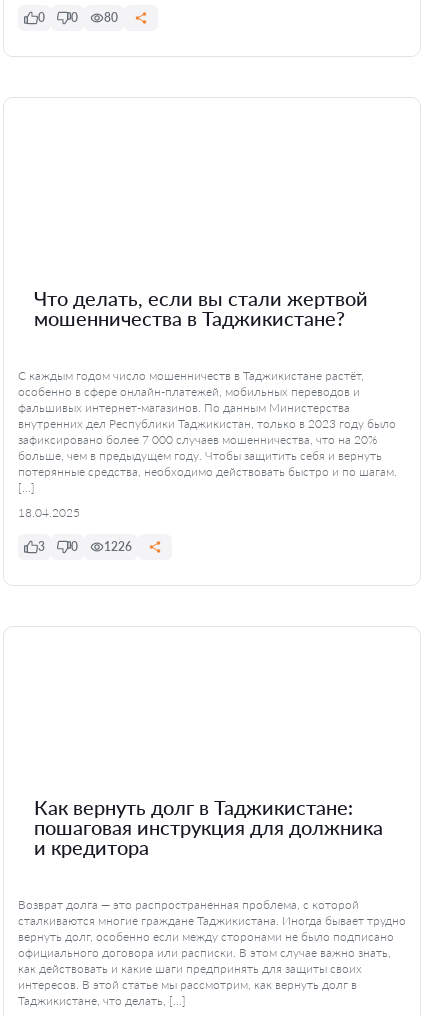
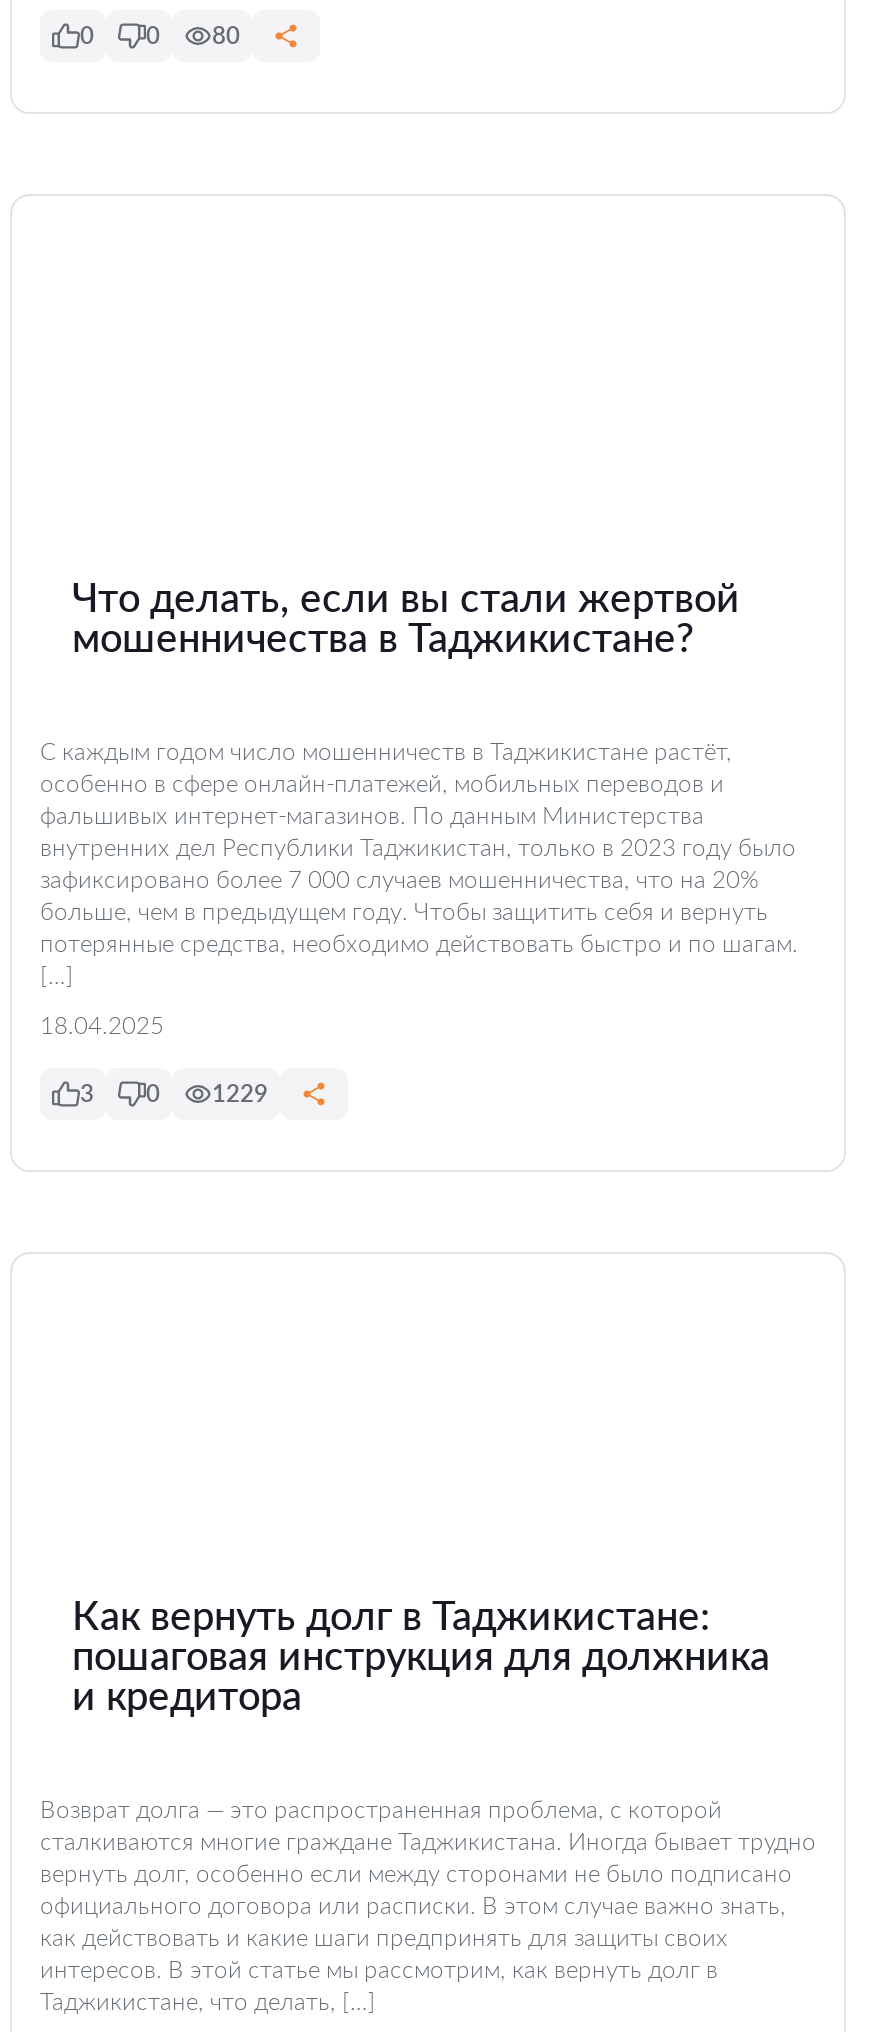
- 1226
+ 1229
